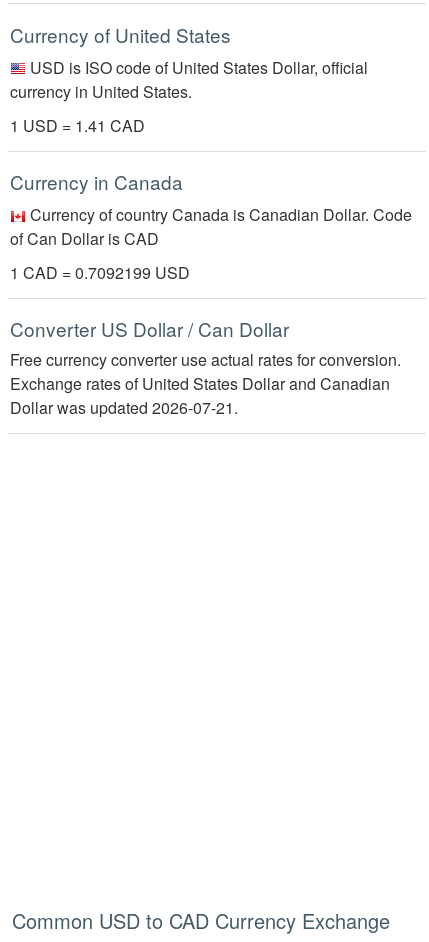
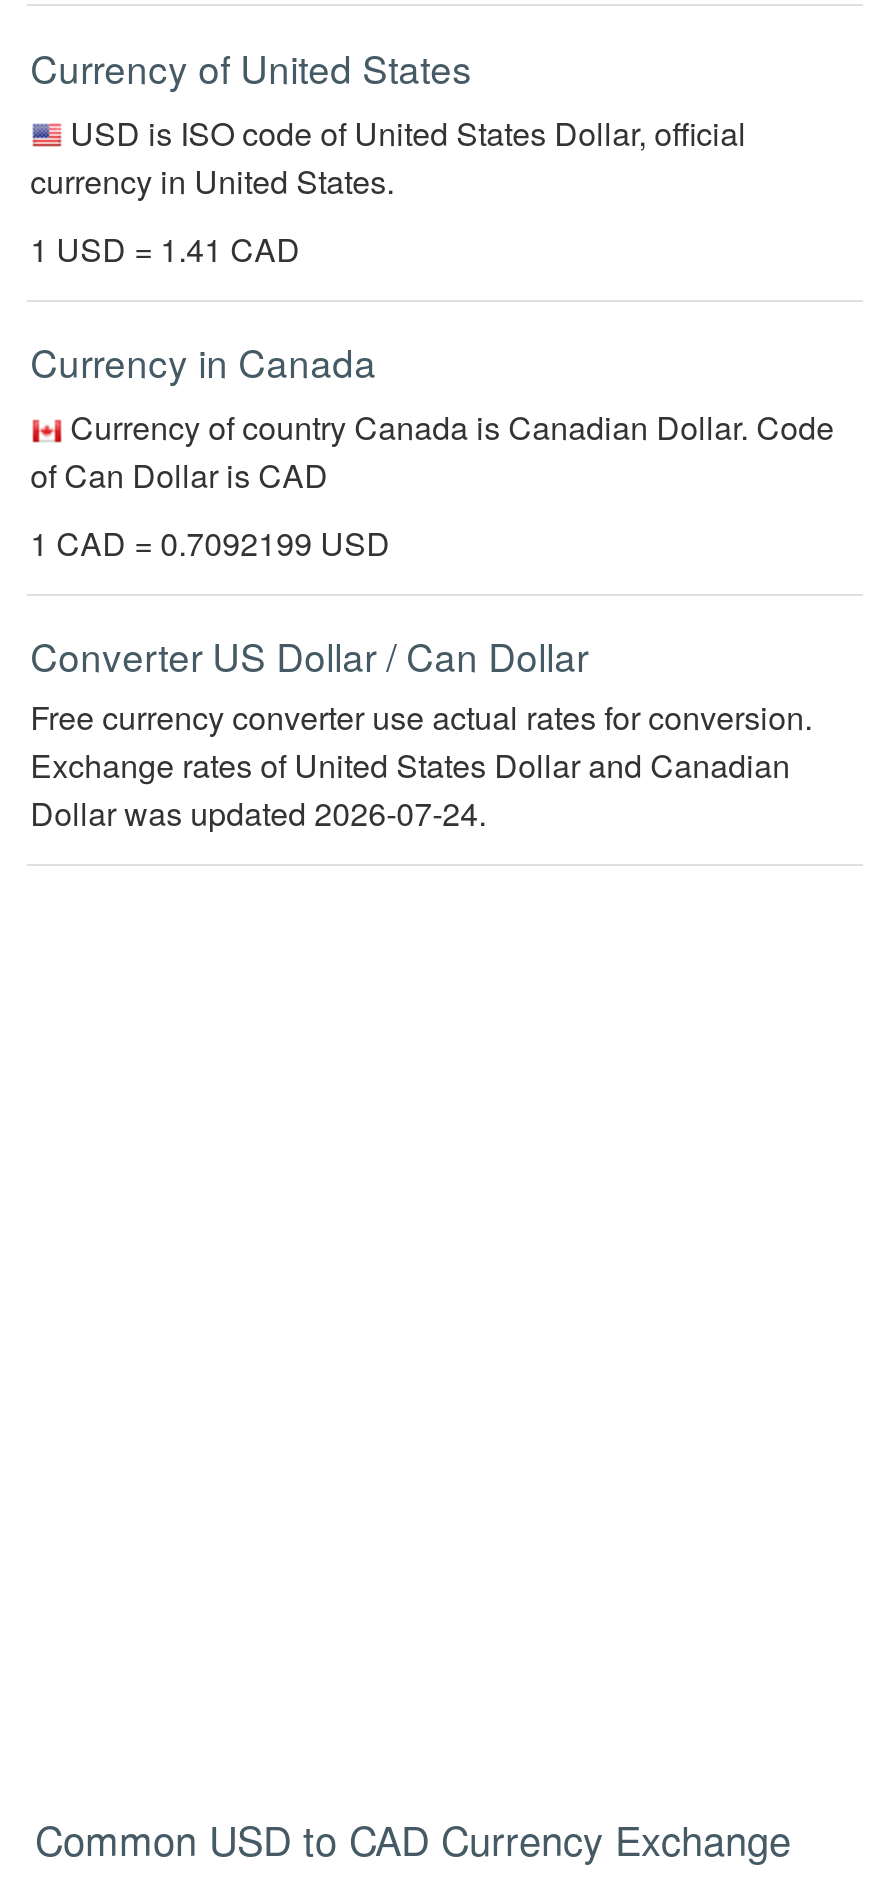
- Dollar was updated 2026-07-21.
+ Dollar was updated 2026-07-24.
